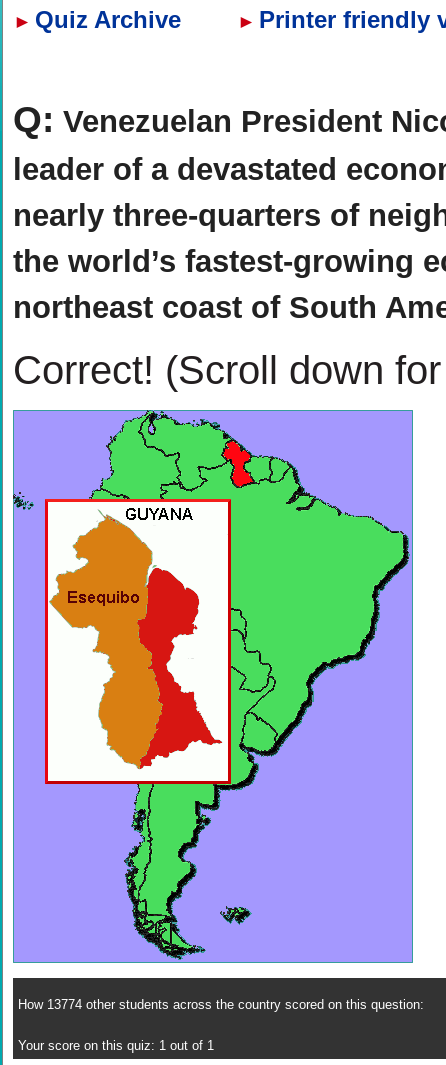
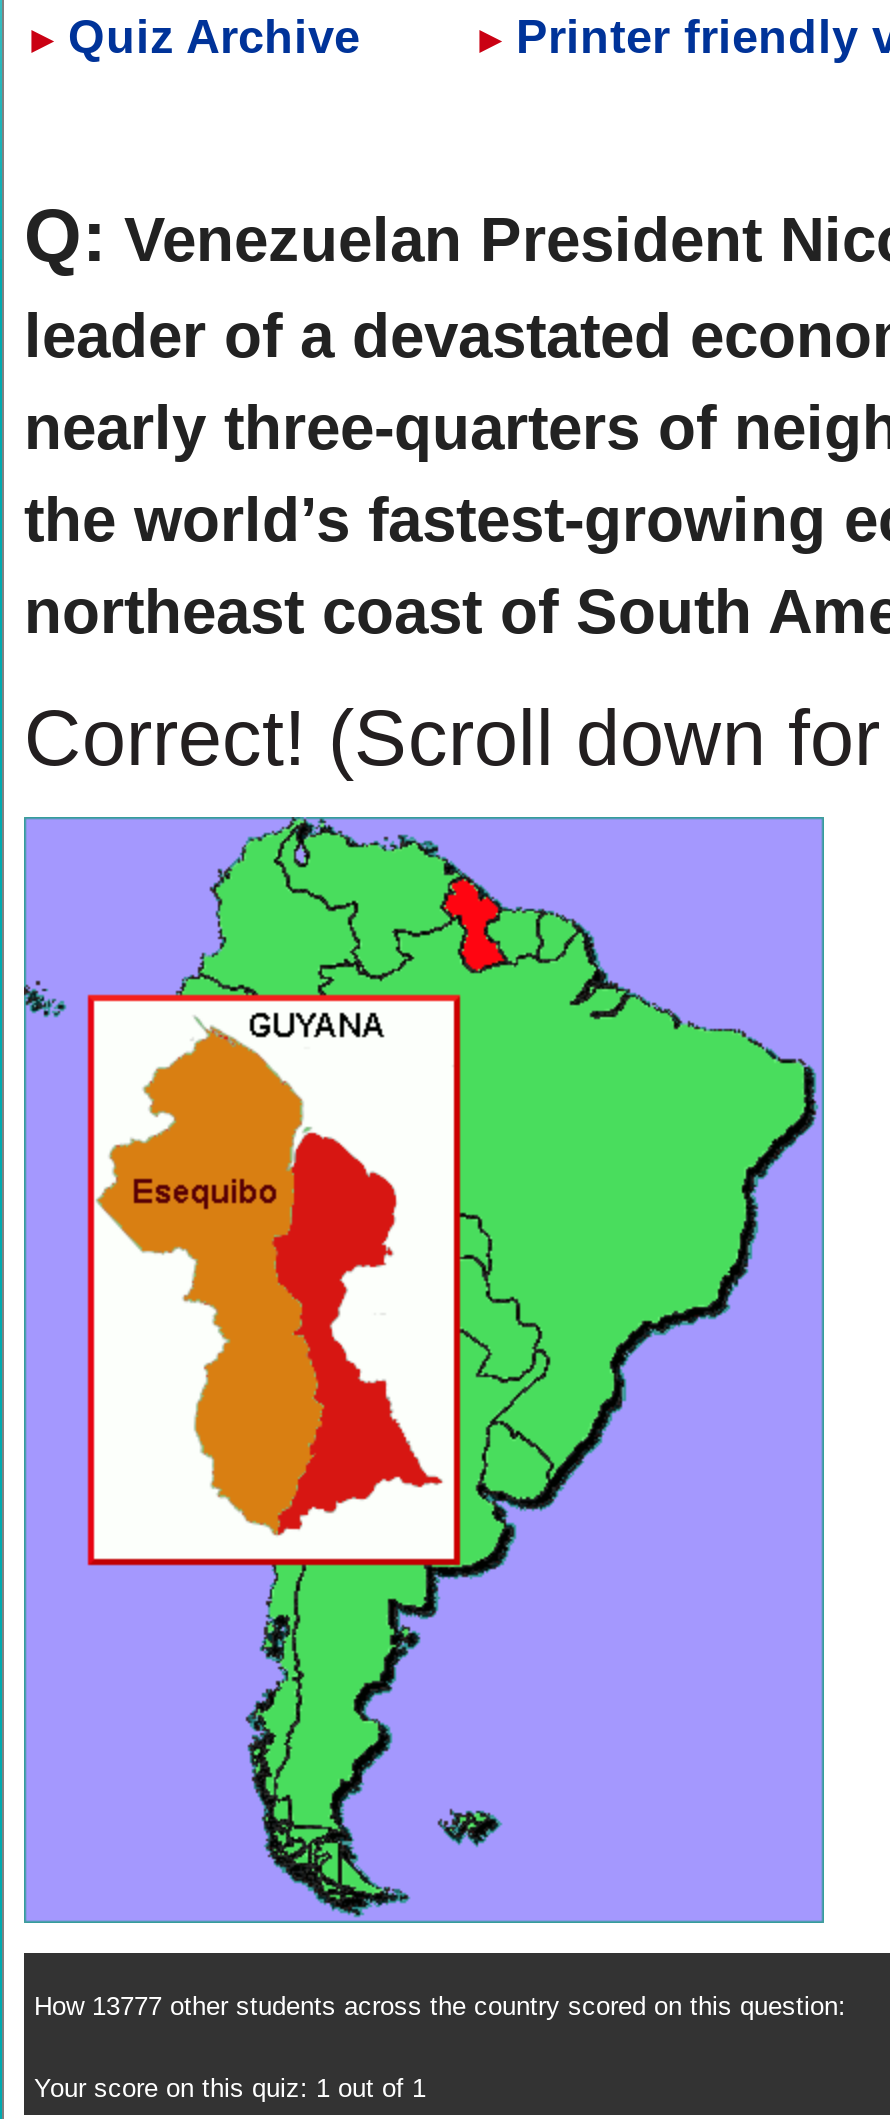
- How 13774 other students across the country scored on this question:
+ How 13777 other students across the country scored on this question:
